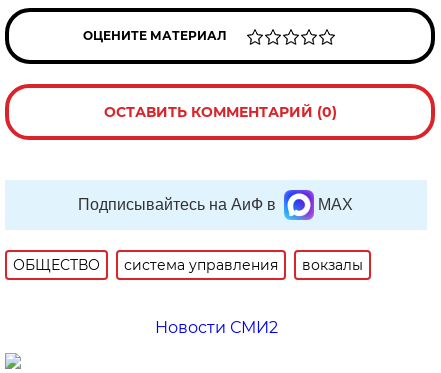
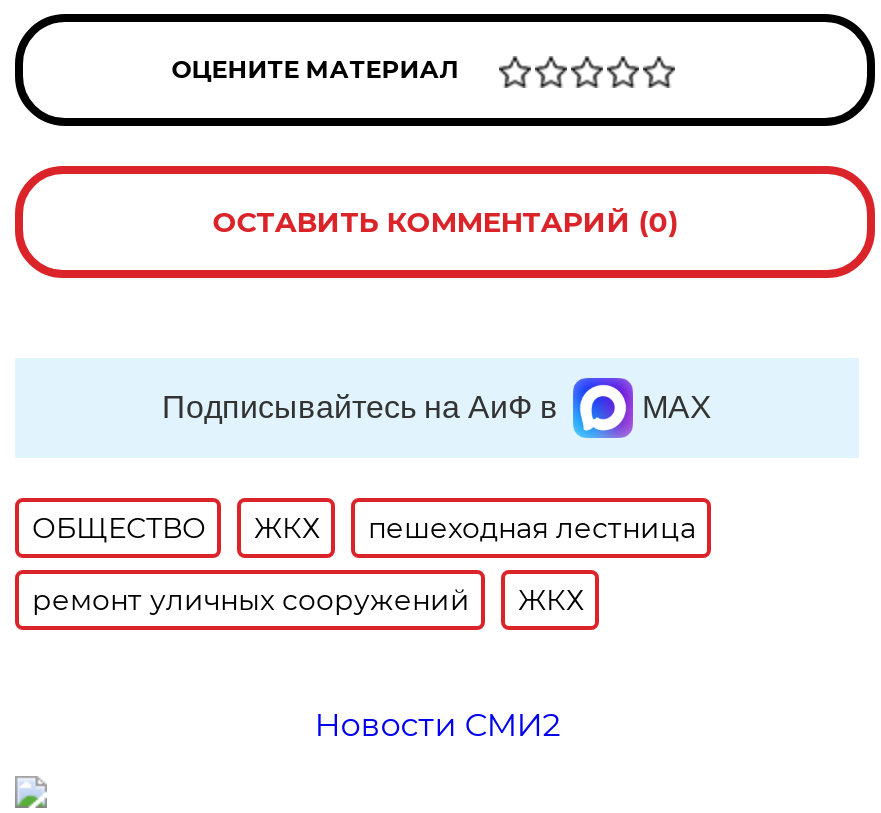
- система управления
- вокзалы
+ ЖКХ
+ пешеходная лестница
+ ремонт уличных сооружений
+ ЖКХ
